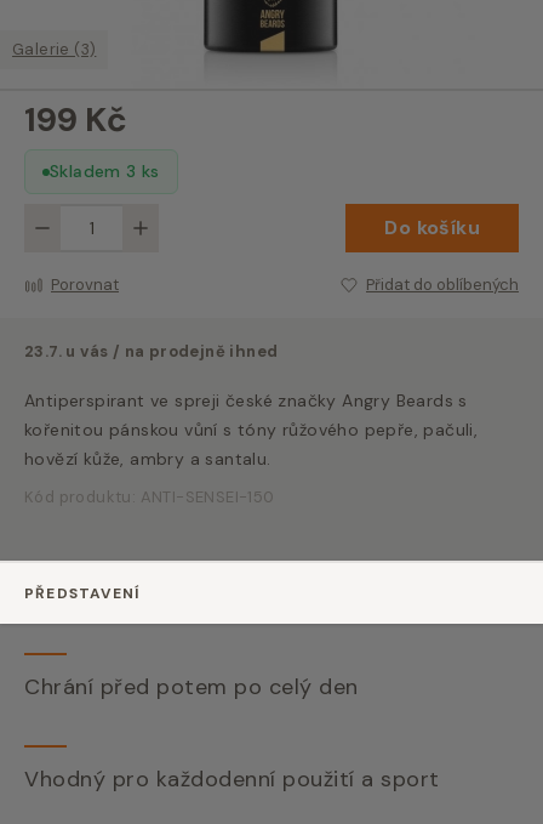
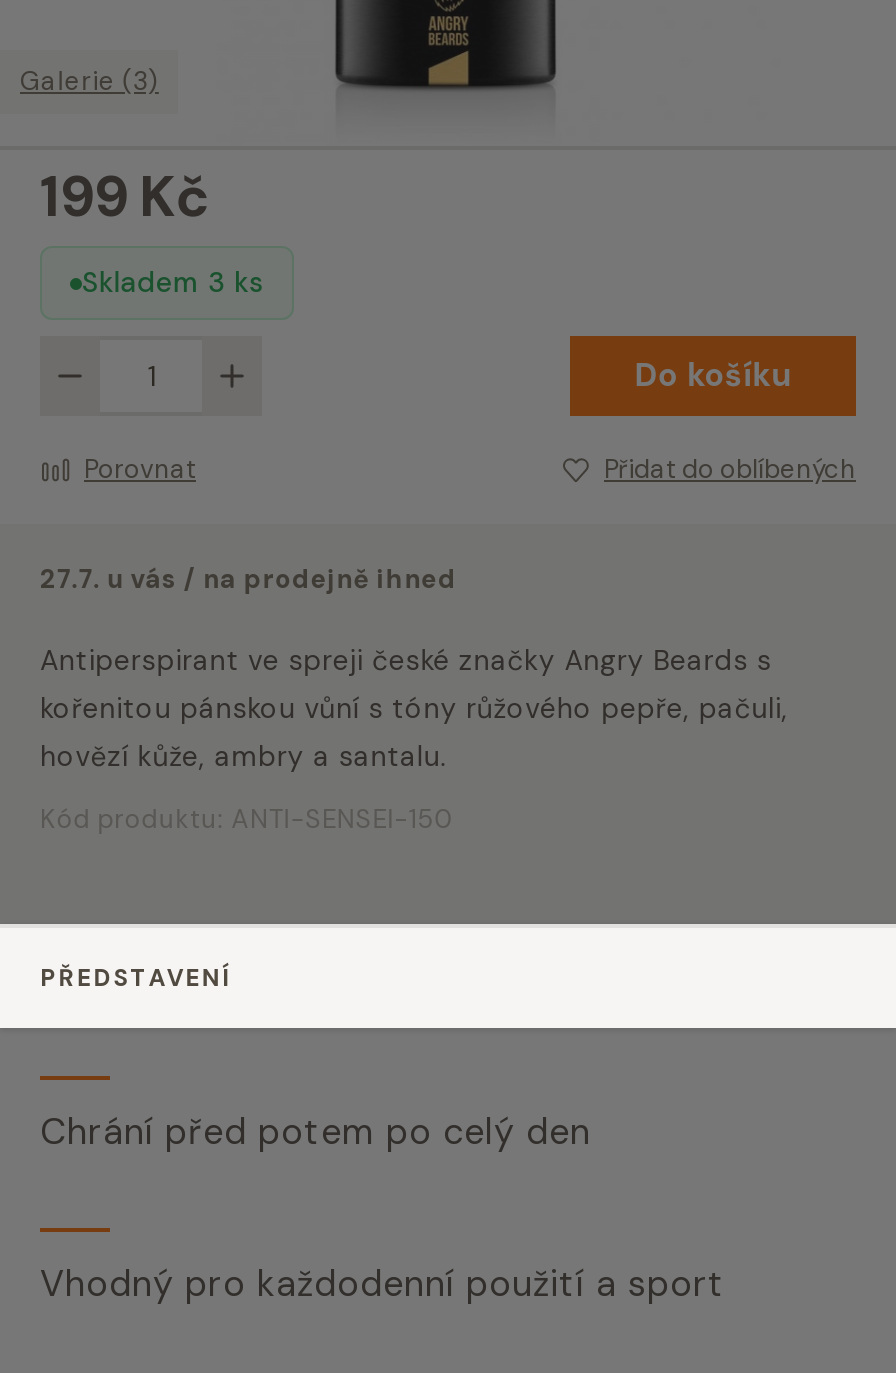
- 23.7. u vás / na prodejně ihned
+ 27.7. u vás / na prodejně ihned
